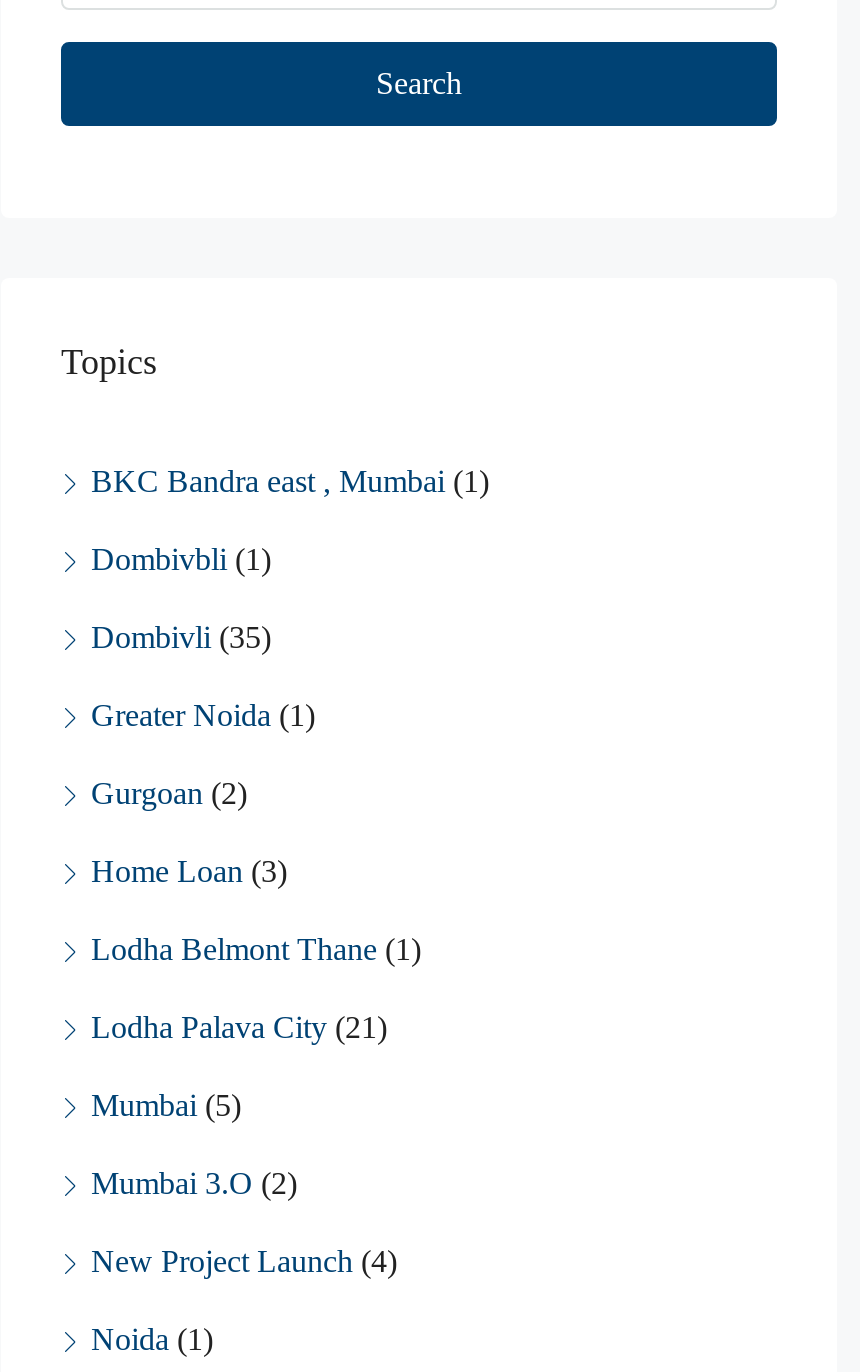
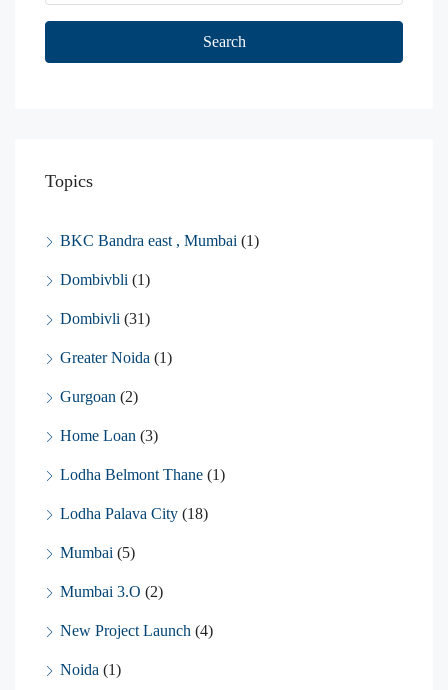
- Dombivli (35)
+ Dombivli (31)

- Lodha Palava City (21)
+ Lodha Palava City (18)
